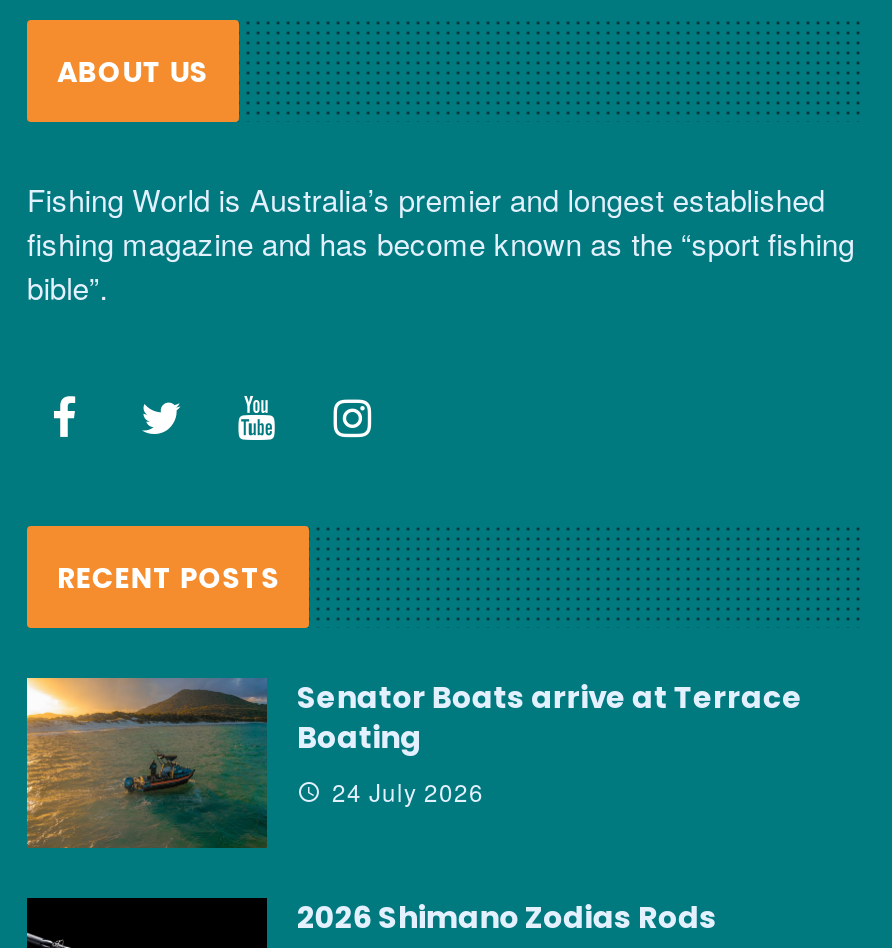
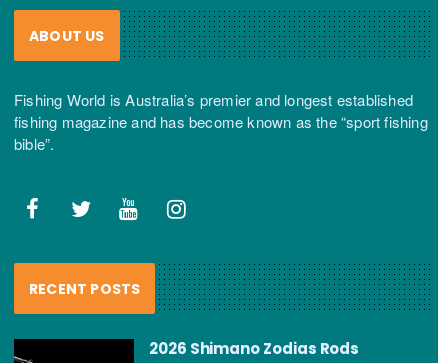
- [image]
- Senator Boats arrive at Terrace
- Boating
- 24 July 2026
